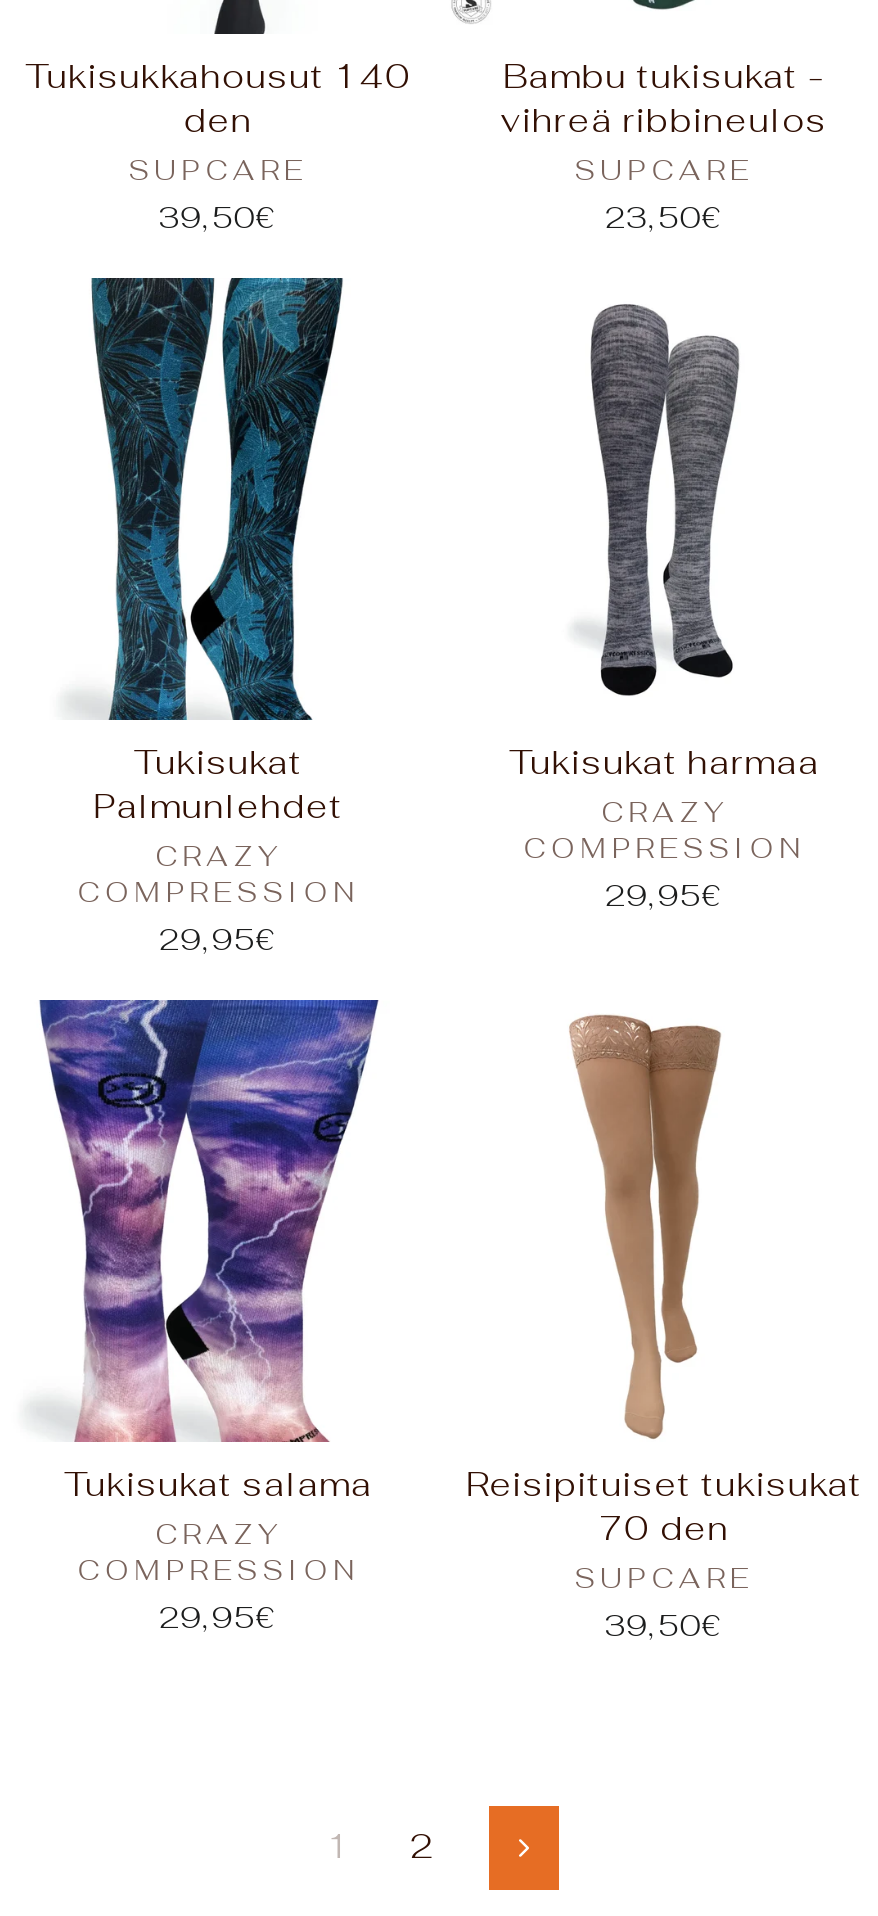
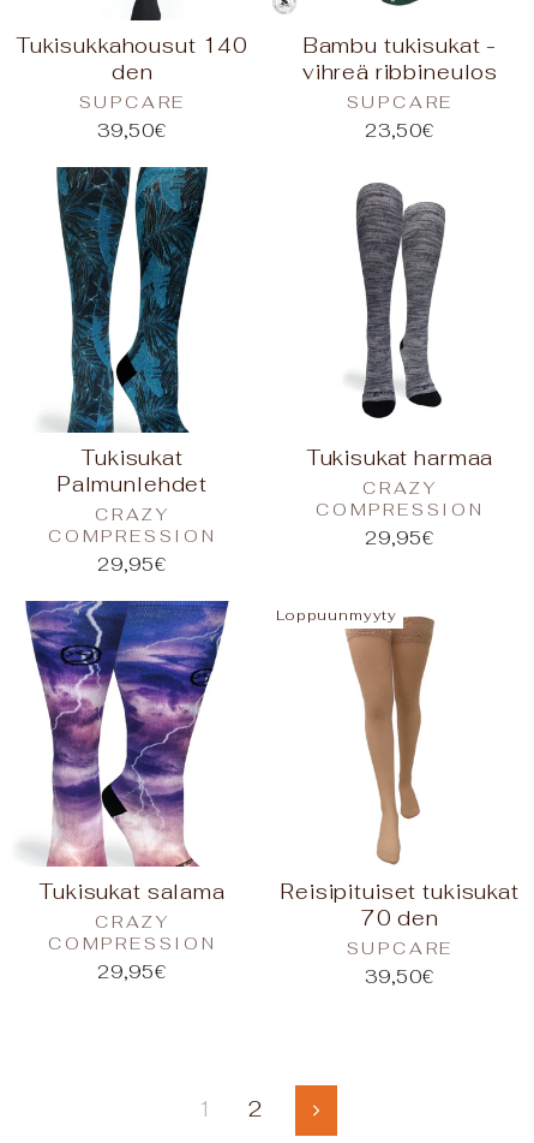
+ Loppuunmyyty
